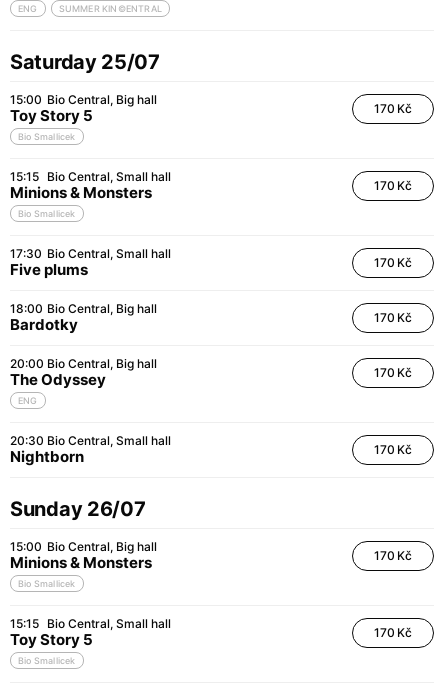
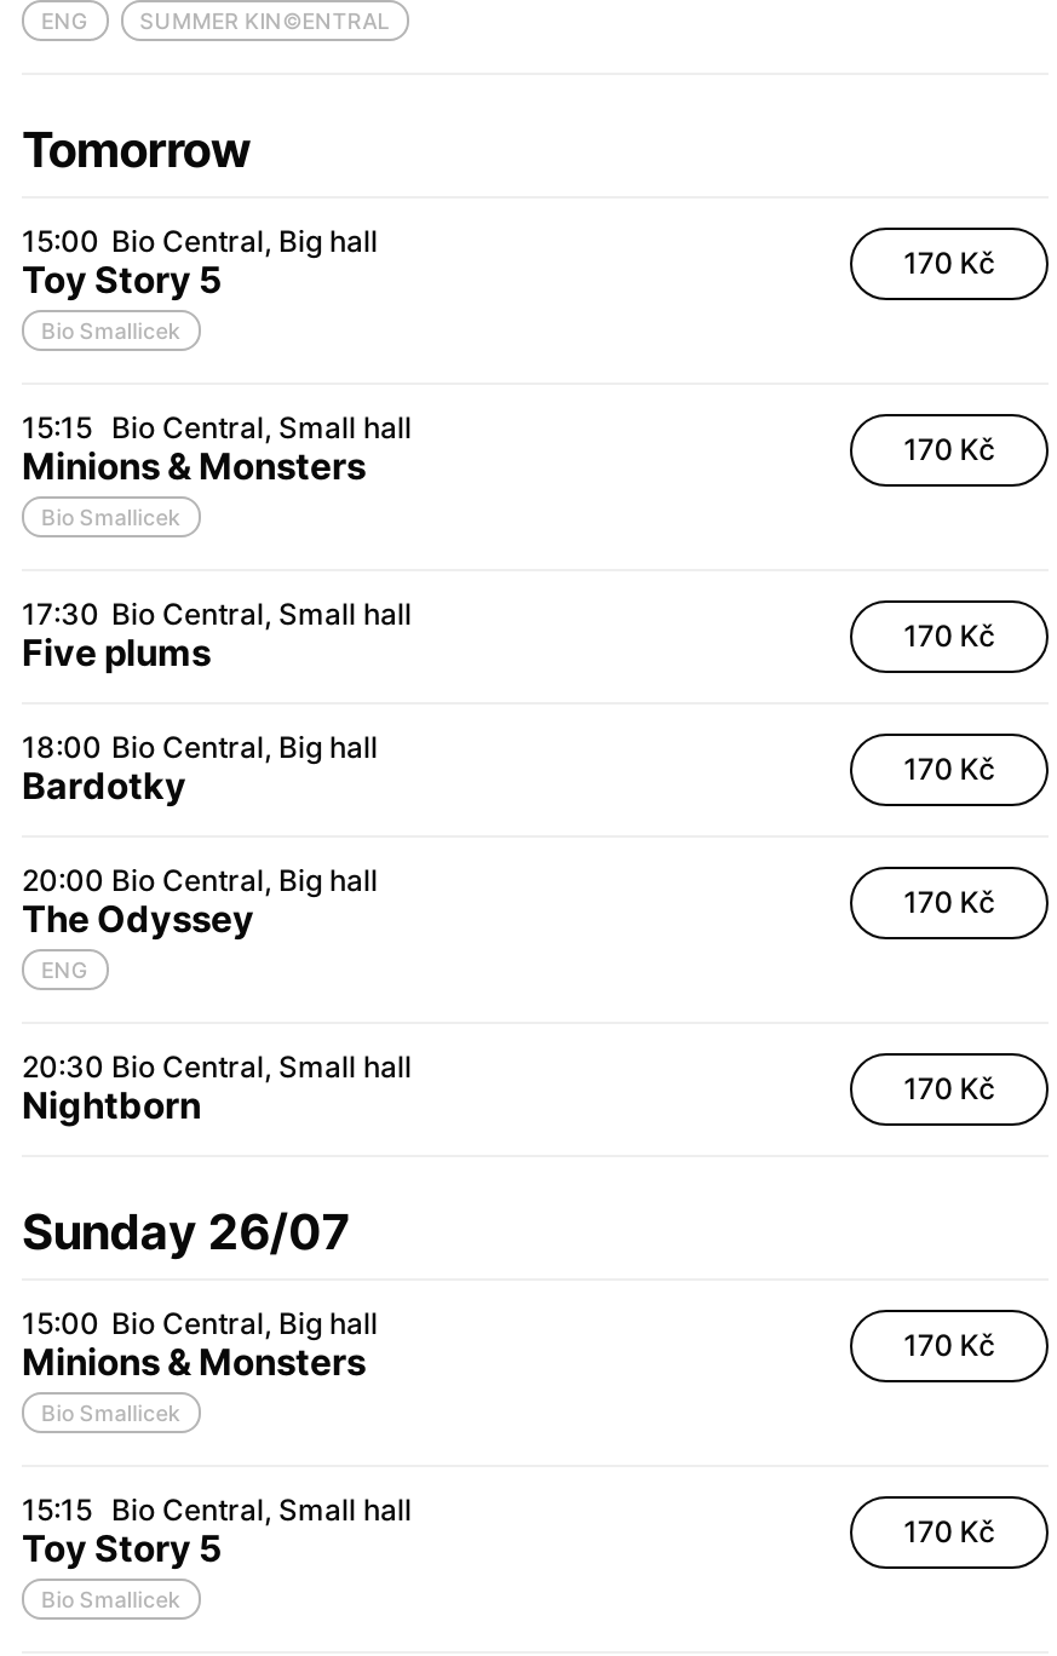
- Saturday 25/07
+ Tomorrow
